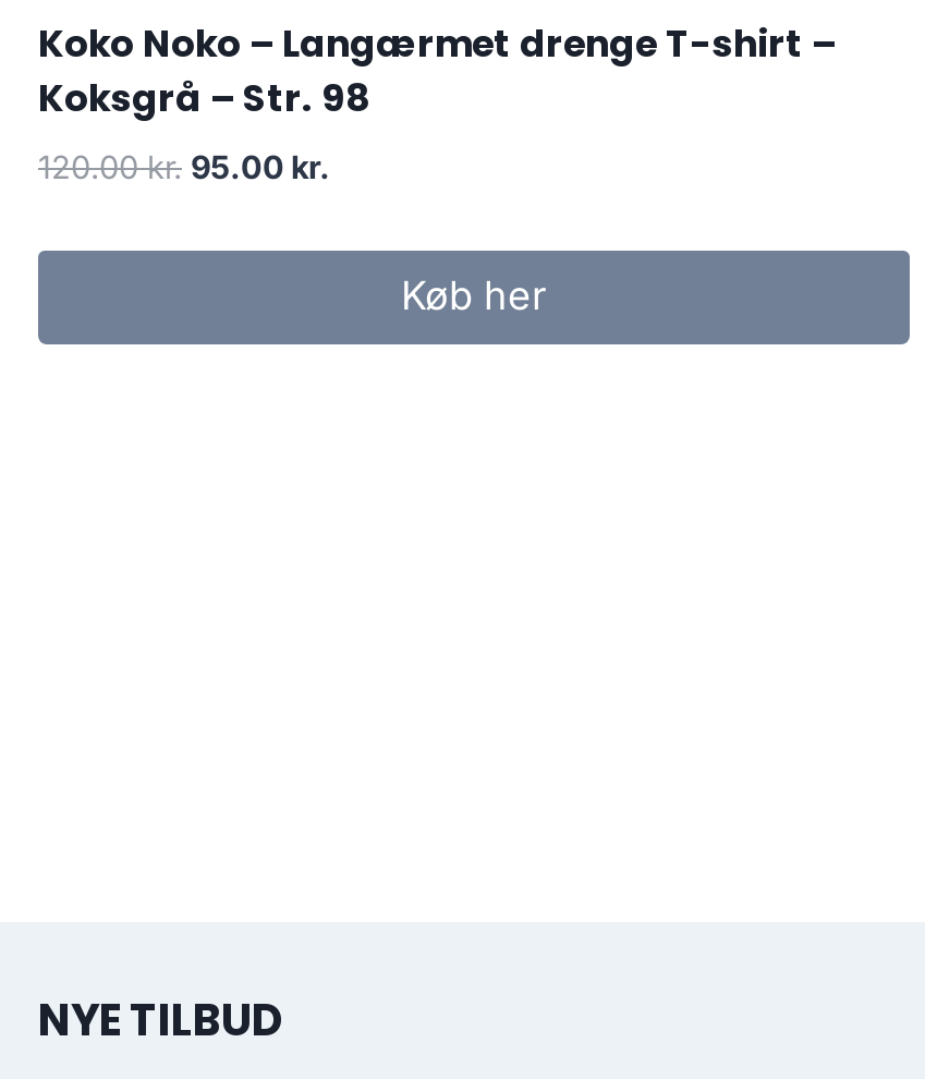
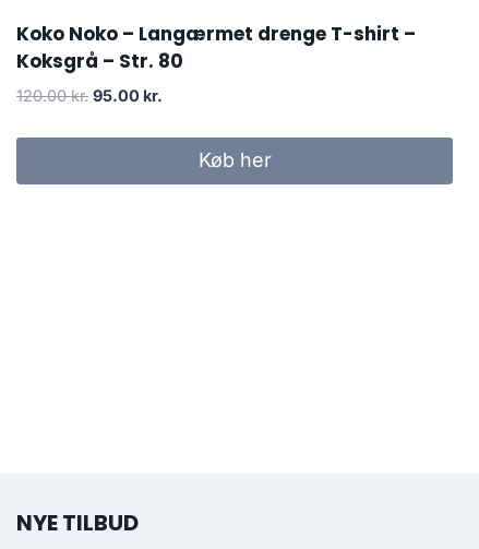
- Koksgrå – Str. 98
+ Koksgrå – Str. 80
